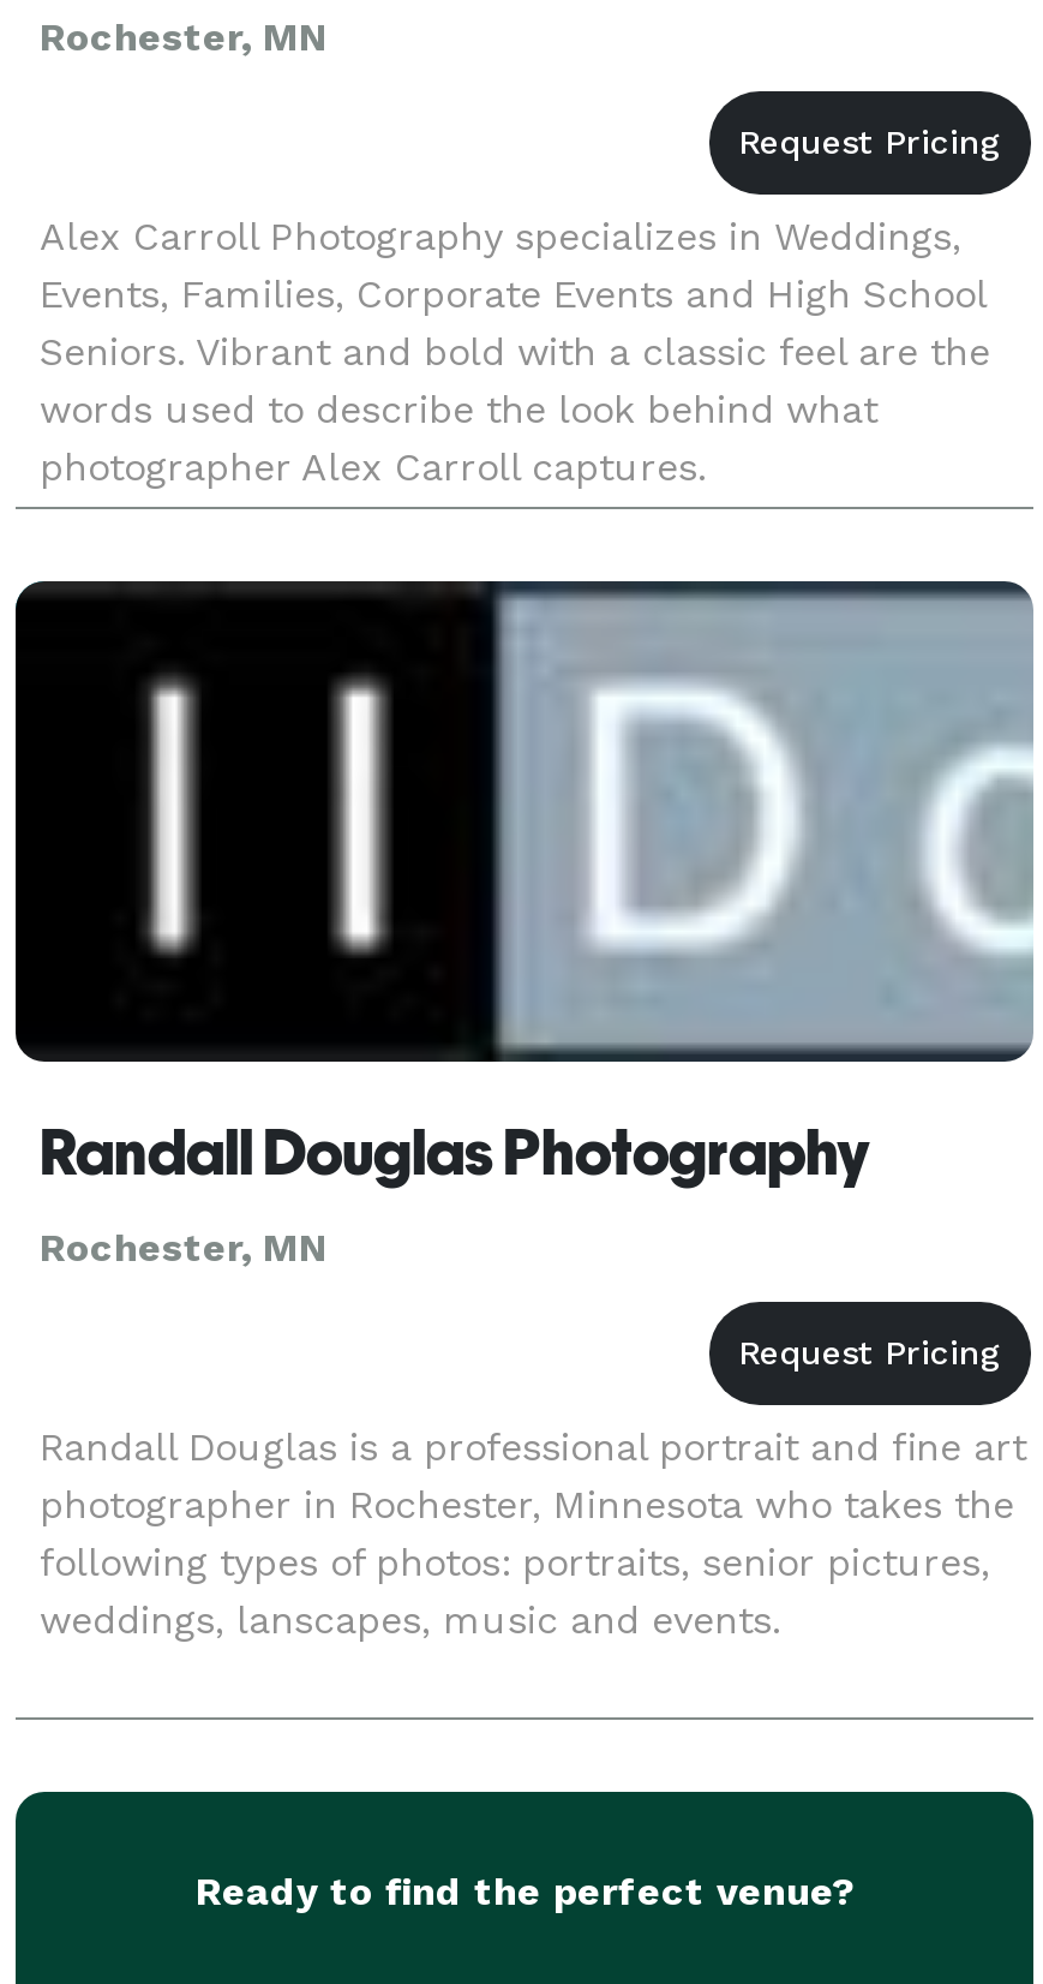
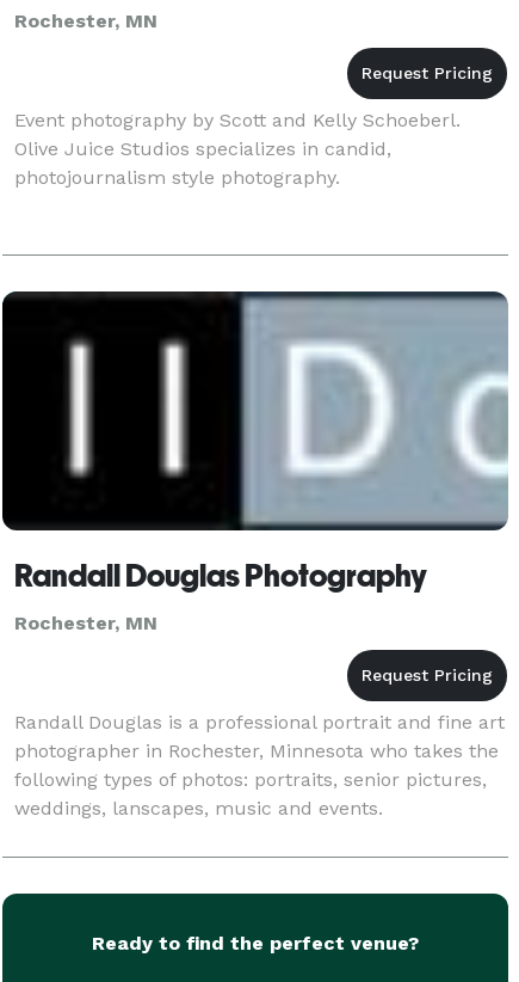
- Alex Carroll Photography specializes in Weddings,
- Events, Families, Corporate Events and High School
- Seniors. Vibrant and bold with a classic feel are the
- words used to describe the look behind what
- photographer Alex Carroll captures.
+ Event photography by Scott and Kelly Schoeberl.
+ Olive Juice Studios specializes in candid,
+ photojournalism style photography.
